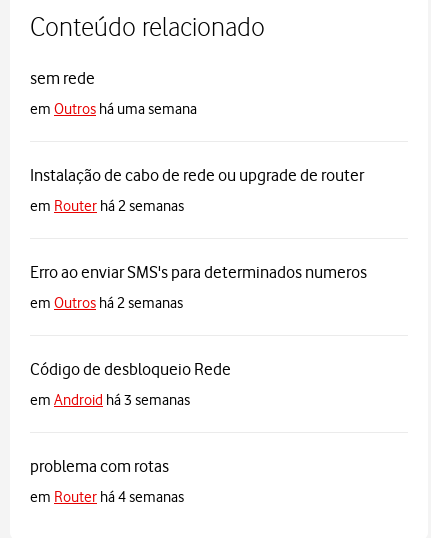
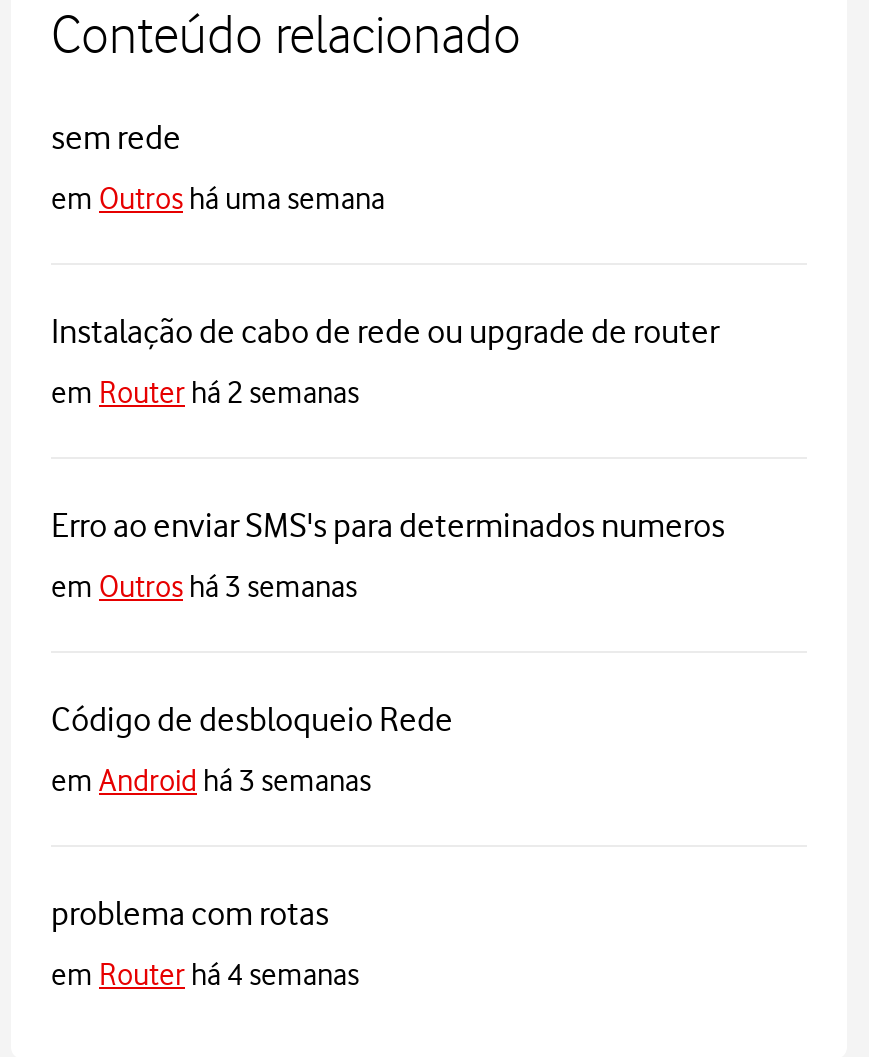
- em Outros há 2 semanas
+ em Outros há 3 semanas
